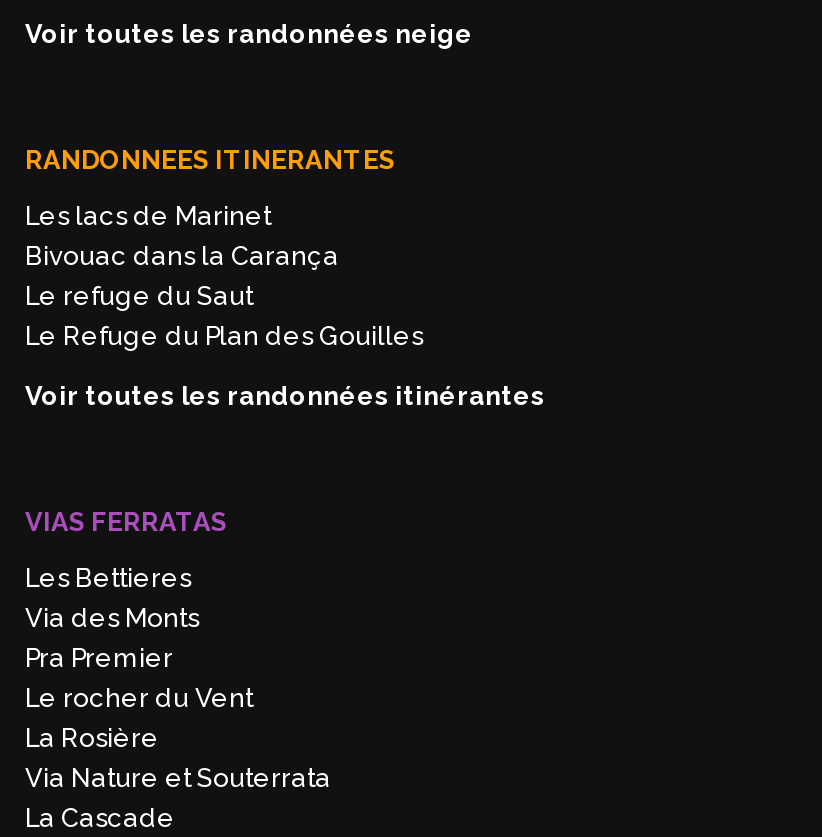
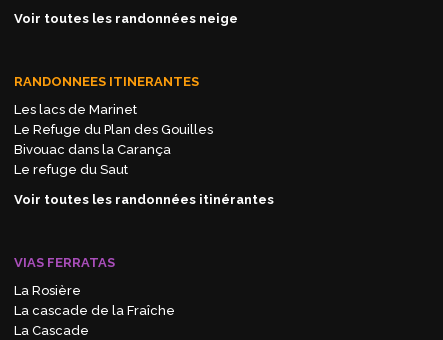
moved down: Bivouac dans la Carança | Le refuge du Saut

moved up: Le Refuge du Plan des Gouilles

- Les Bettieres
- Via des Monts
- Pra Premier
- Le rocher du Vent

- Via Nature et Souterrata
+ La cascade de la Fraîche
